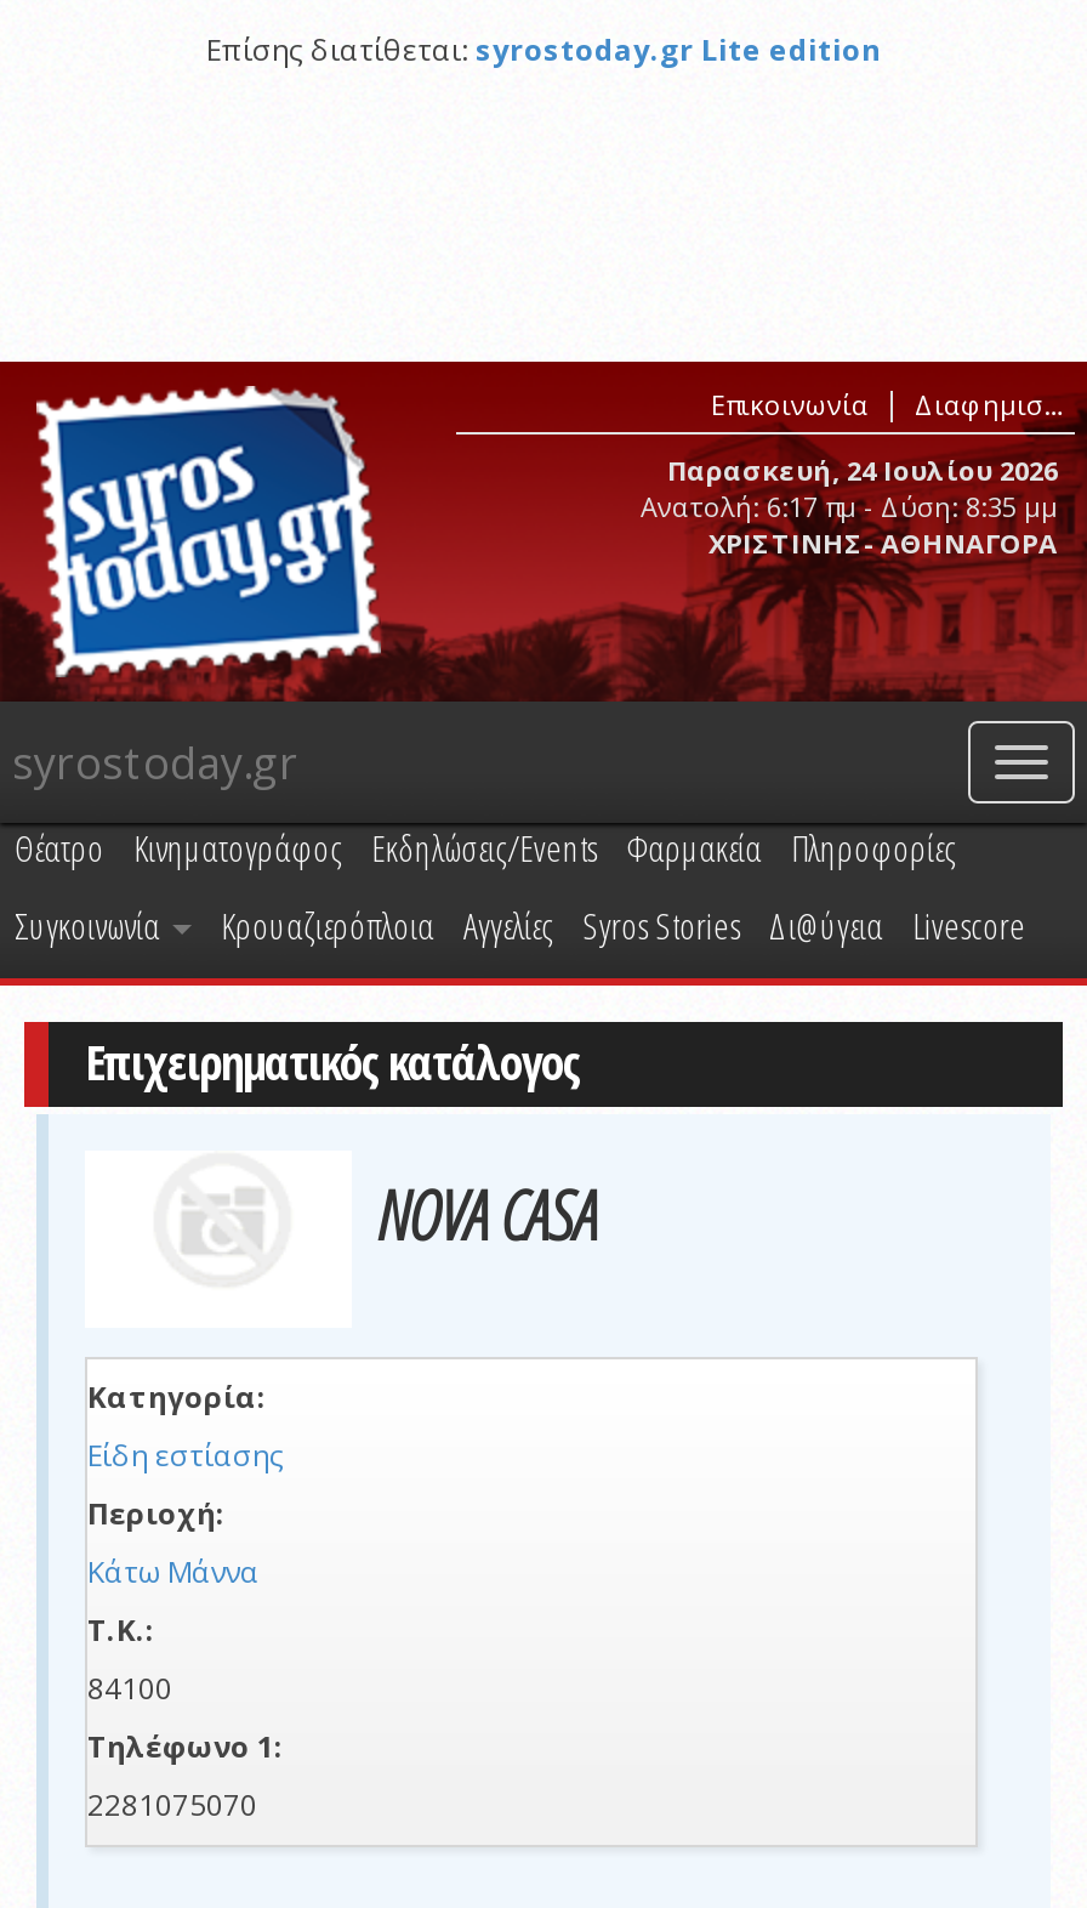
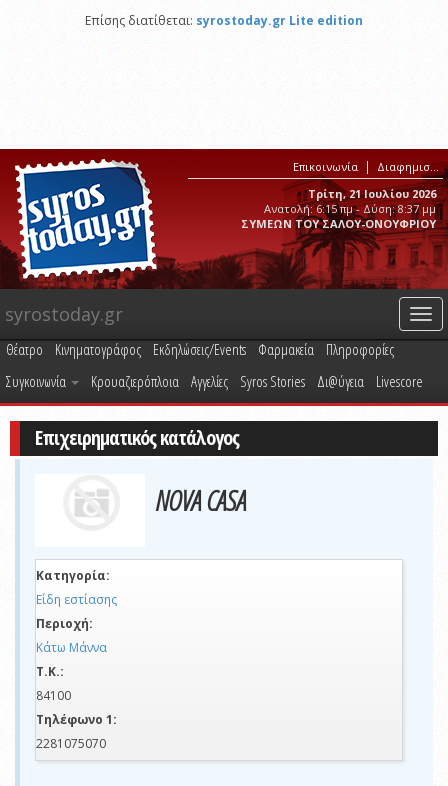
- Παρασκευή, 24 Ιουλίου 2026
- Ανατολή: 6:17 πμ - Δύση: 8:35 μμ
- ΧΡΙΣΤΙΝΗΣ- ΑΘΗΝΑΓΟΡΑ
+ Τρίτη, 21 Ιουλίου 2026
+ Ανατολή: 6:15 πμ - Δύση: 8:37 μμ
+ ΣΥΜΕΩΝ ΤΟΥ ΣΑΛΟΥ-ΟΝΟΥΦΡΙΟΥ
